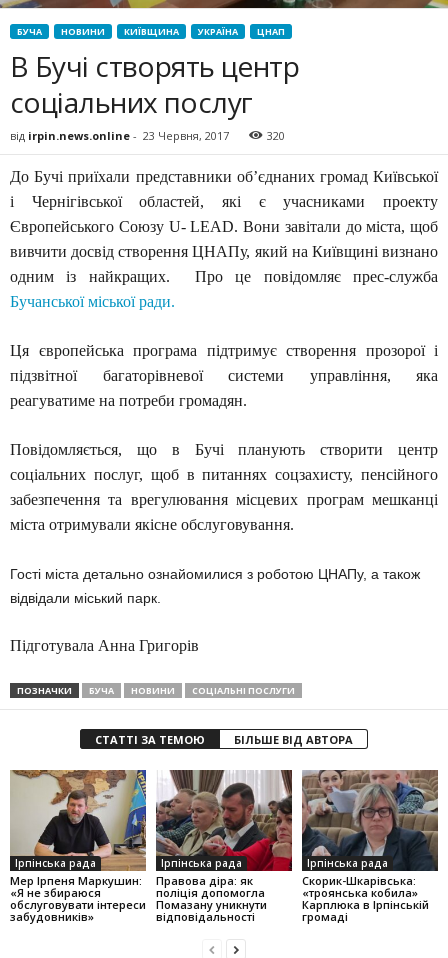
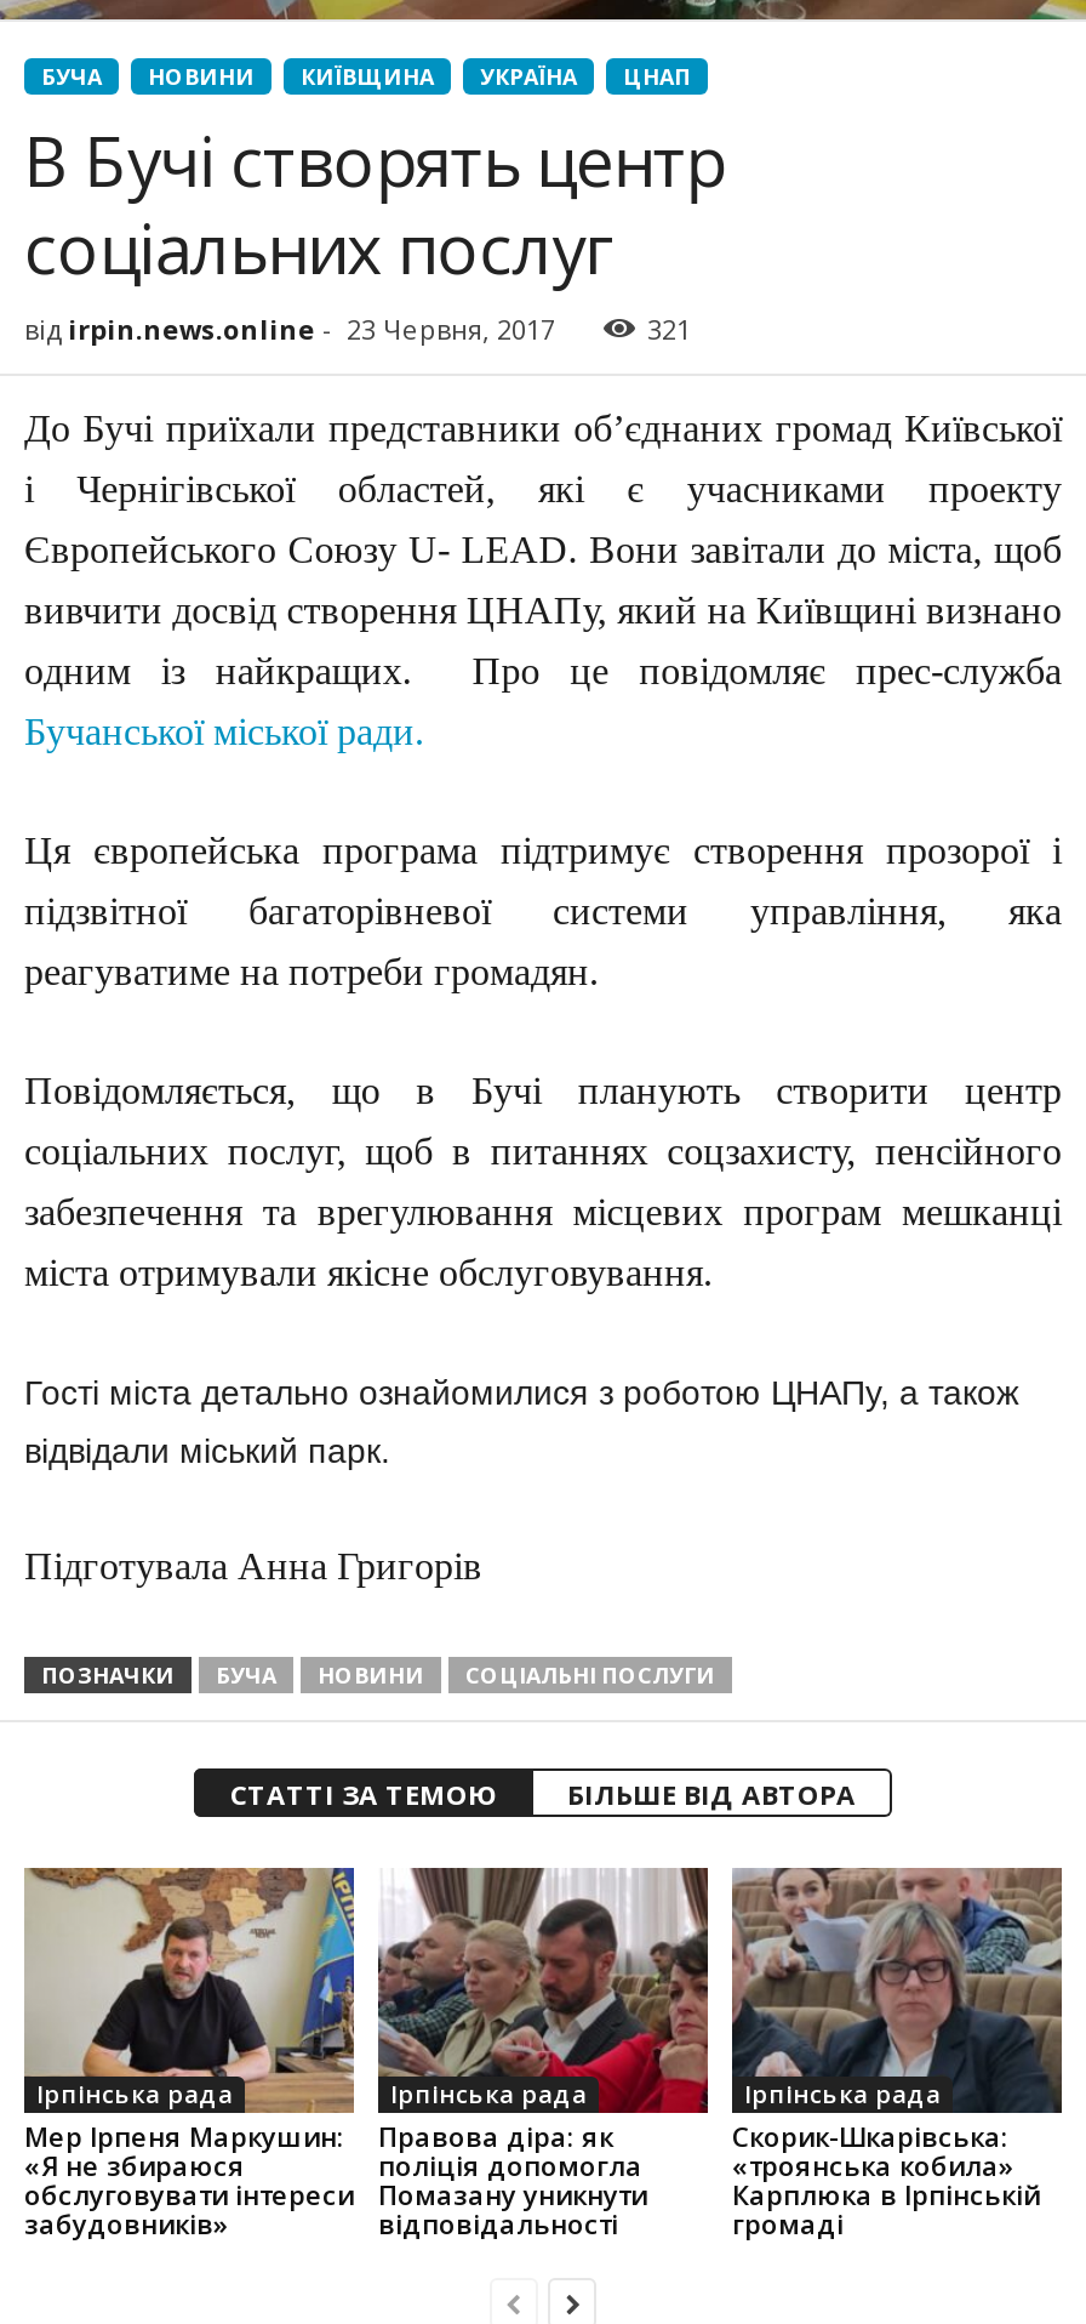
- 320
+ 321
